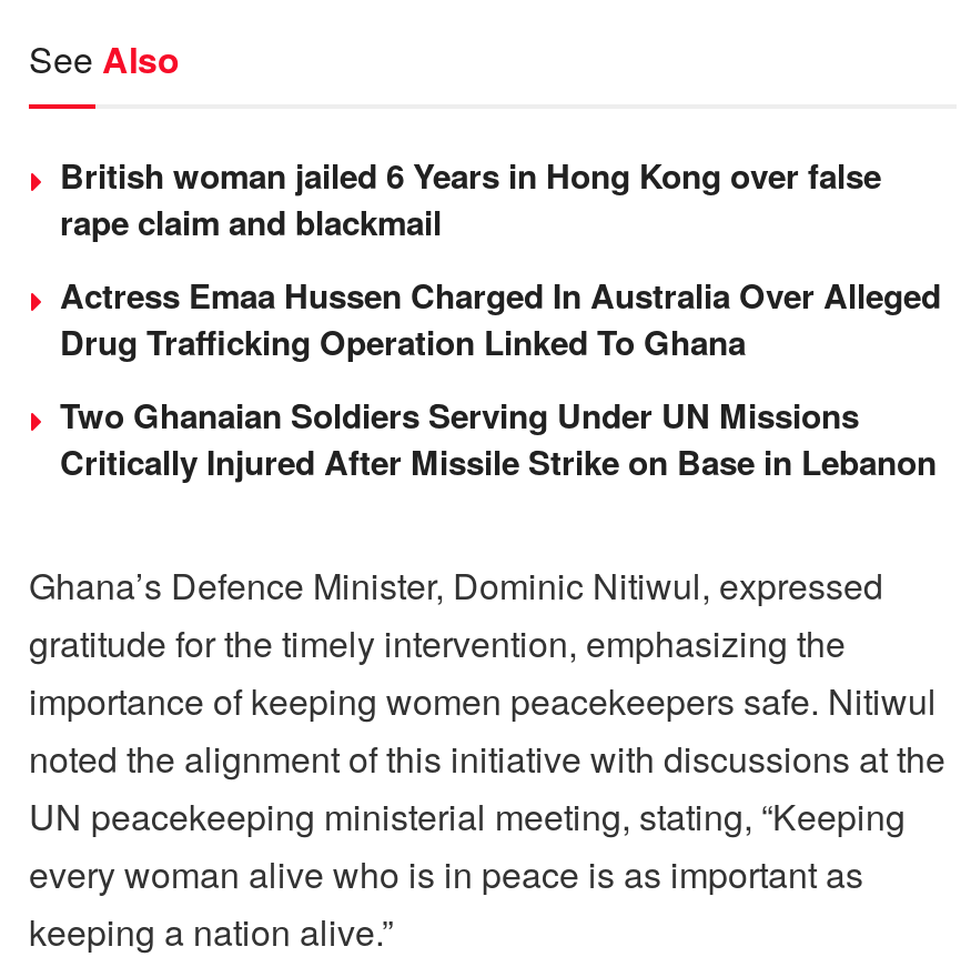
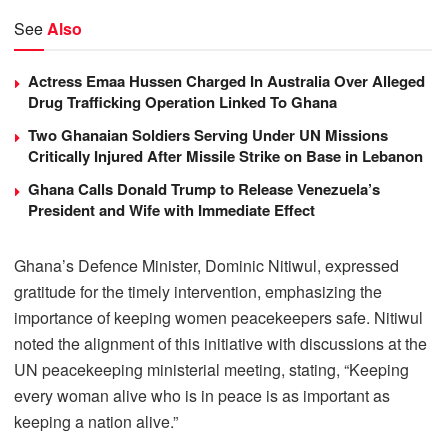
- British woman jailed 6 Years in Hong Kong over false
- rape claim and blackmail

moved up: Actress Emaa Hussen Charged In Australia Over Alleged | Drug Trafficking Operation Linked To Ghana | Two Ghanaian Soldiers Serving Under UN Missions | Critically Injured After Missile Strike on Base in Lebanon

+ Ghana Calls Donald Trump to Release Venezuela’s
+ President and Wife with Immediate Effect
